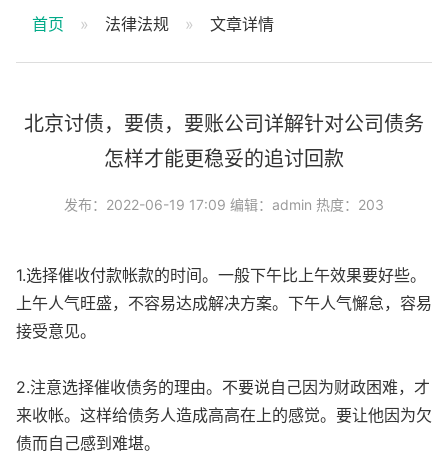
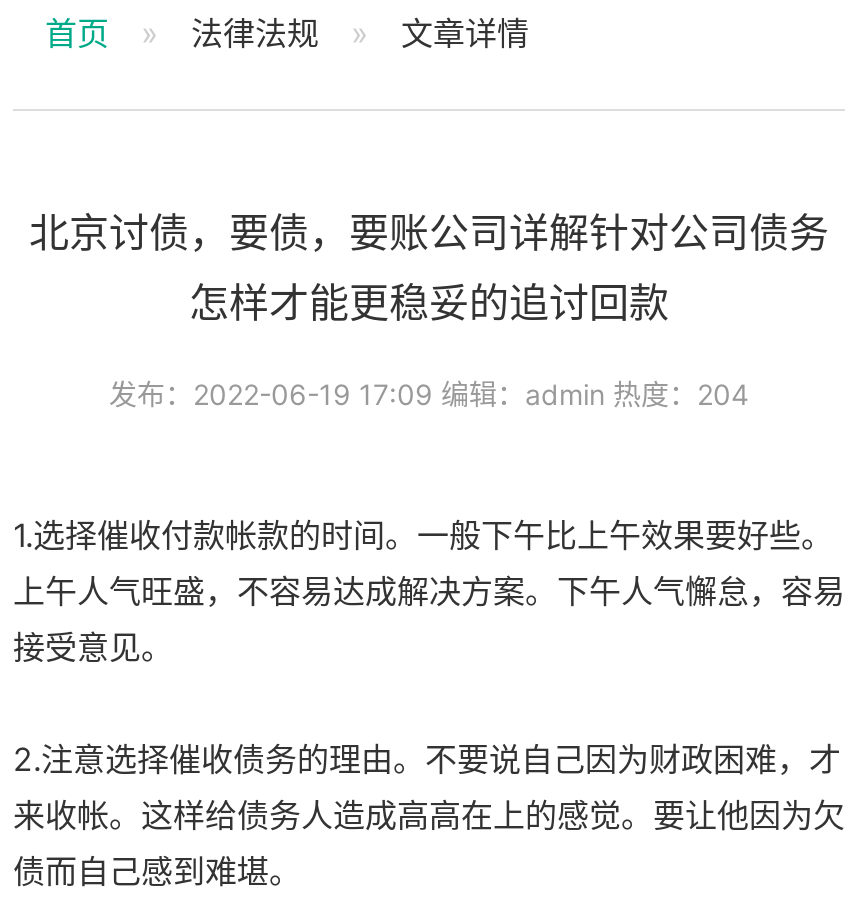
- 发布：2022-06-19 17:09 编辑：admin 热度：203
+ 发布：2022-06-19 17:09 编辑：admin 热度：204
